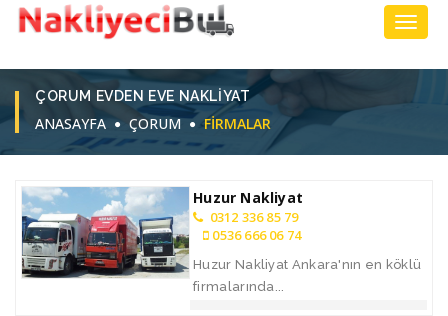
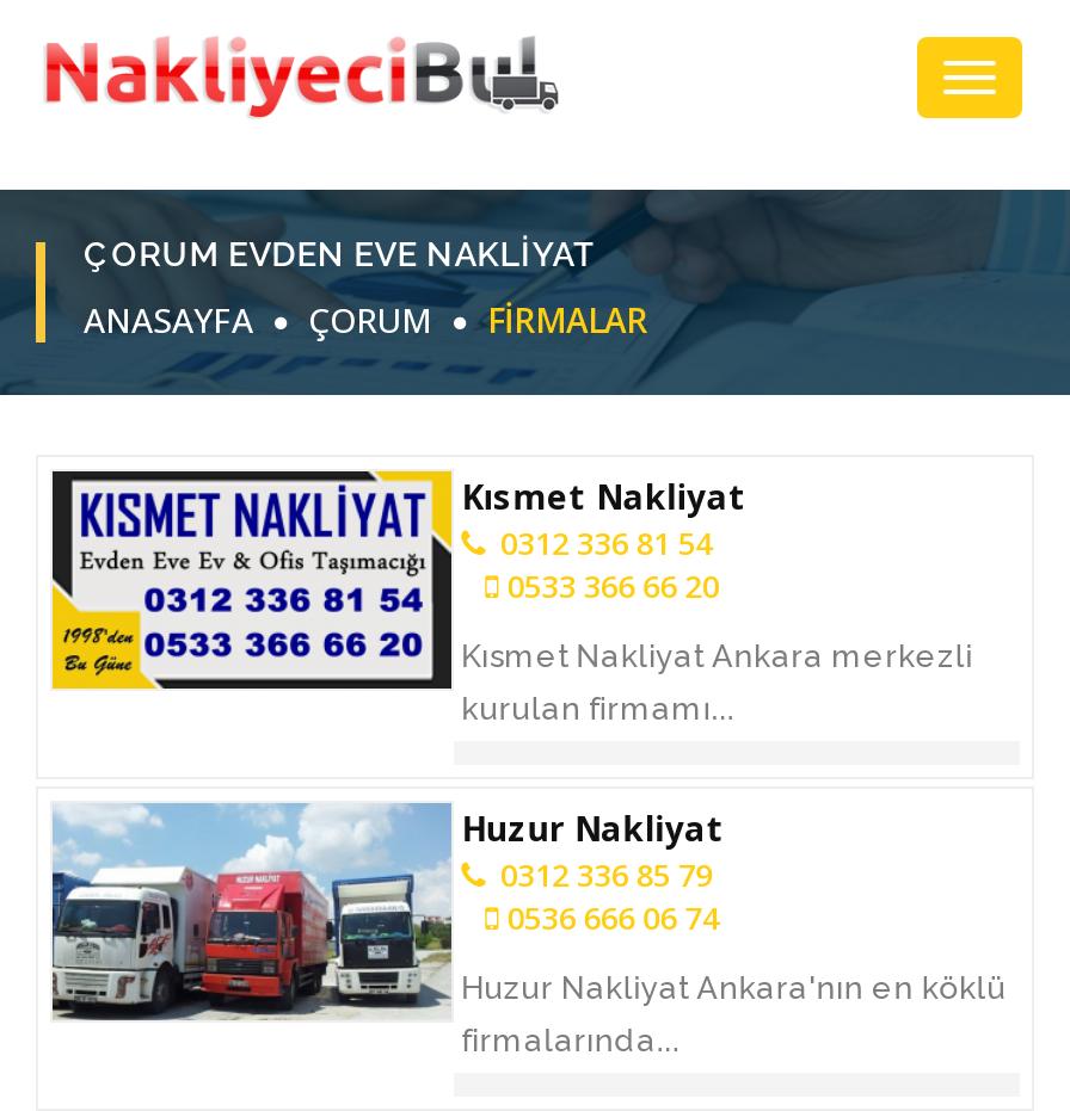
+ [image]
+ Kısmet Nakliyat
+ 0312 336 81 54
+ 0533 366 66 20
+ Kısmet Nakliyat Ankara merkezli
+ kurulan firmamı...
